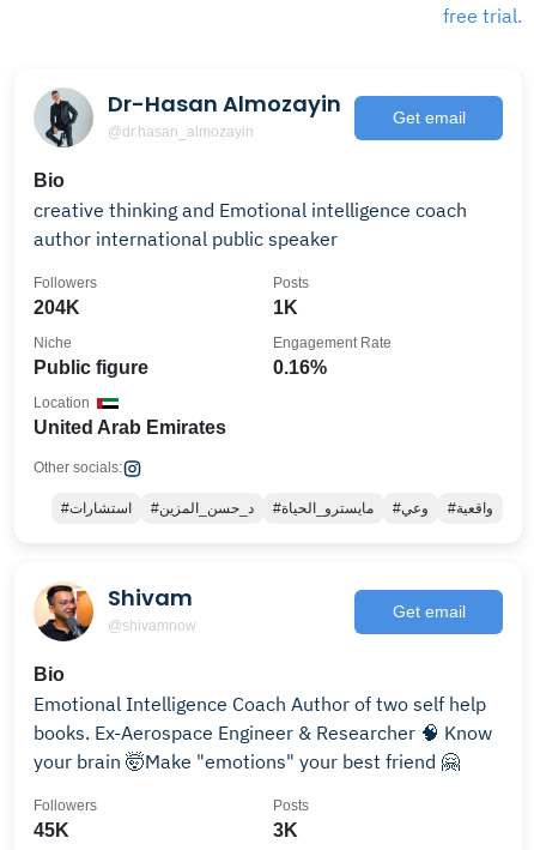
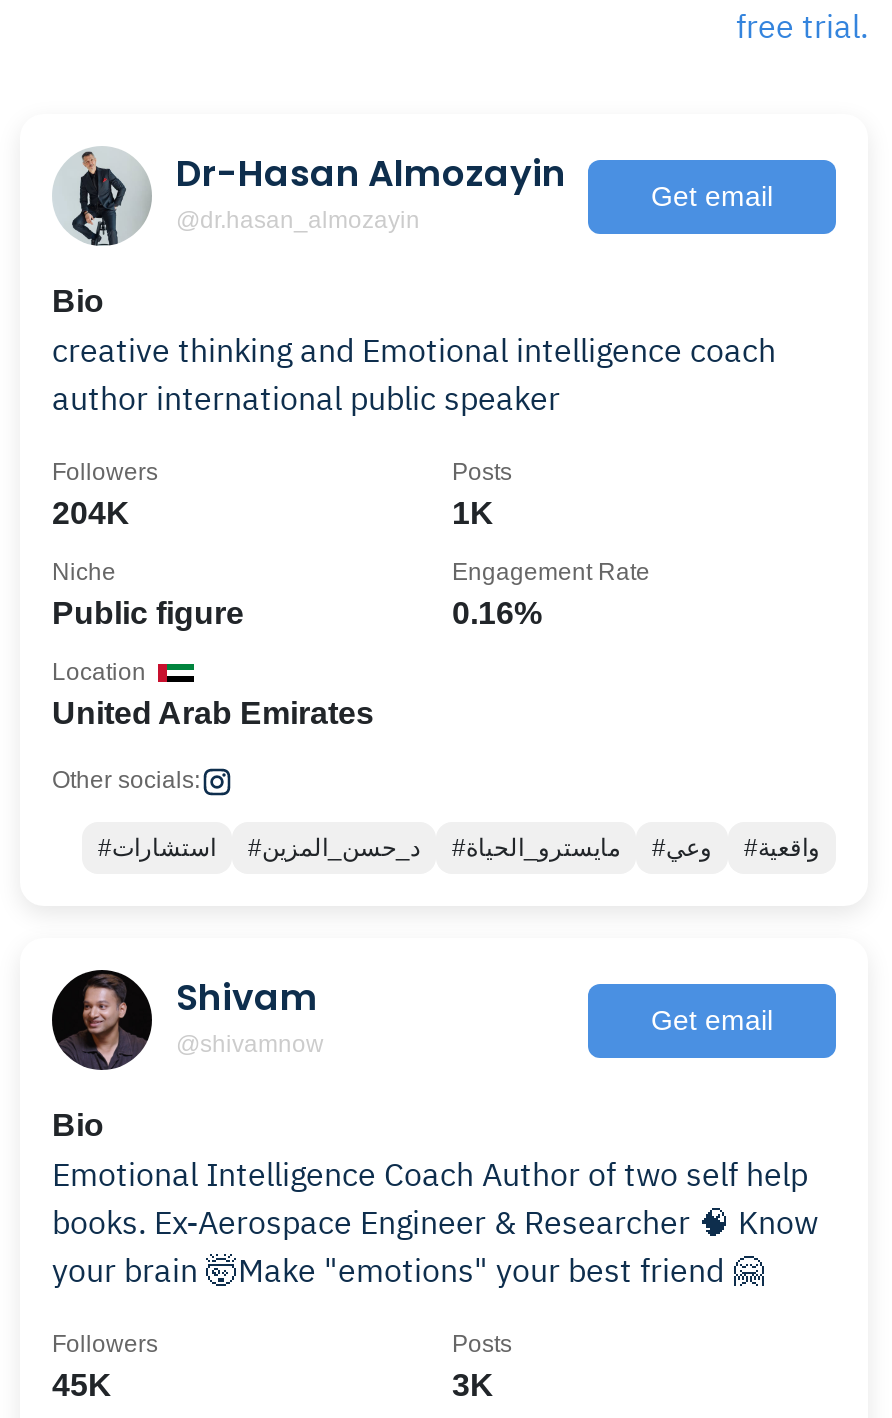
- [image]
+ [image]
